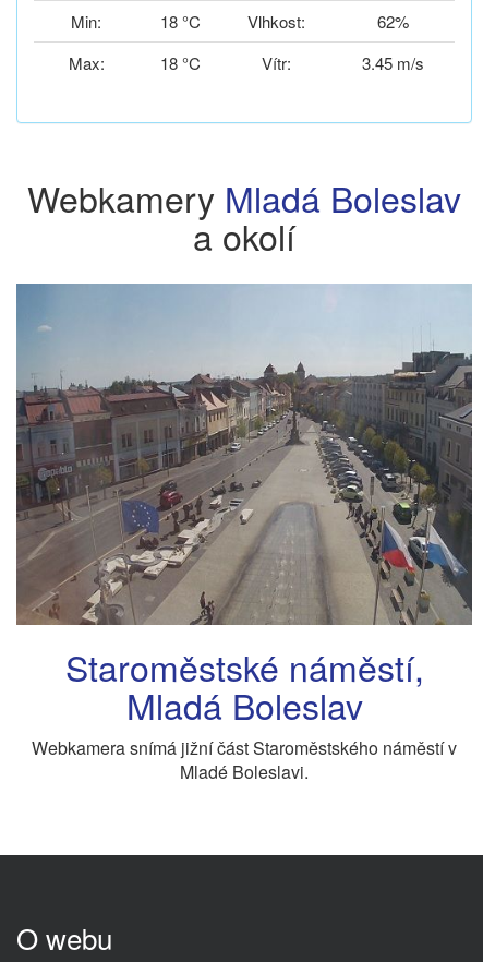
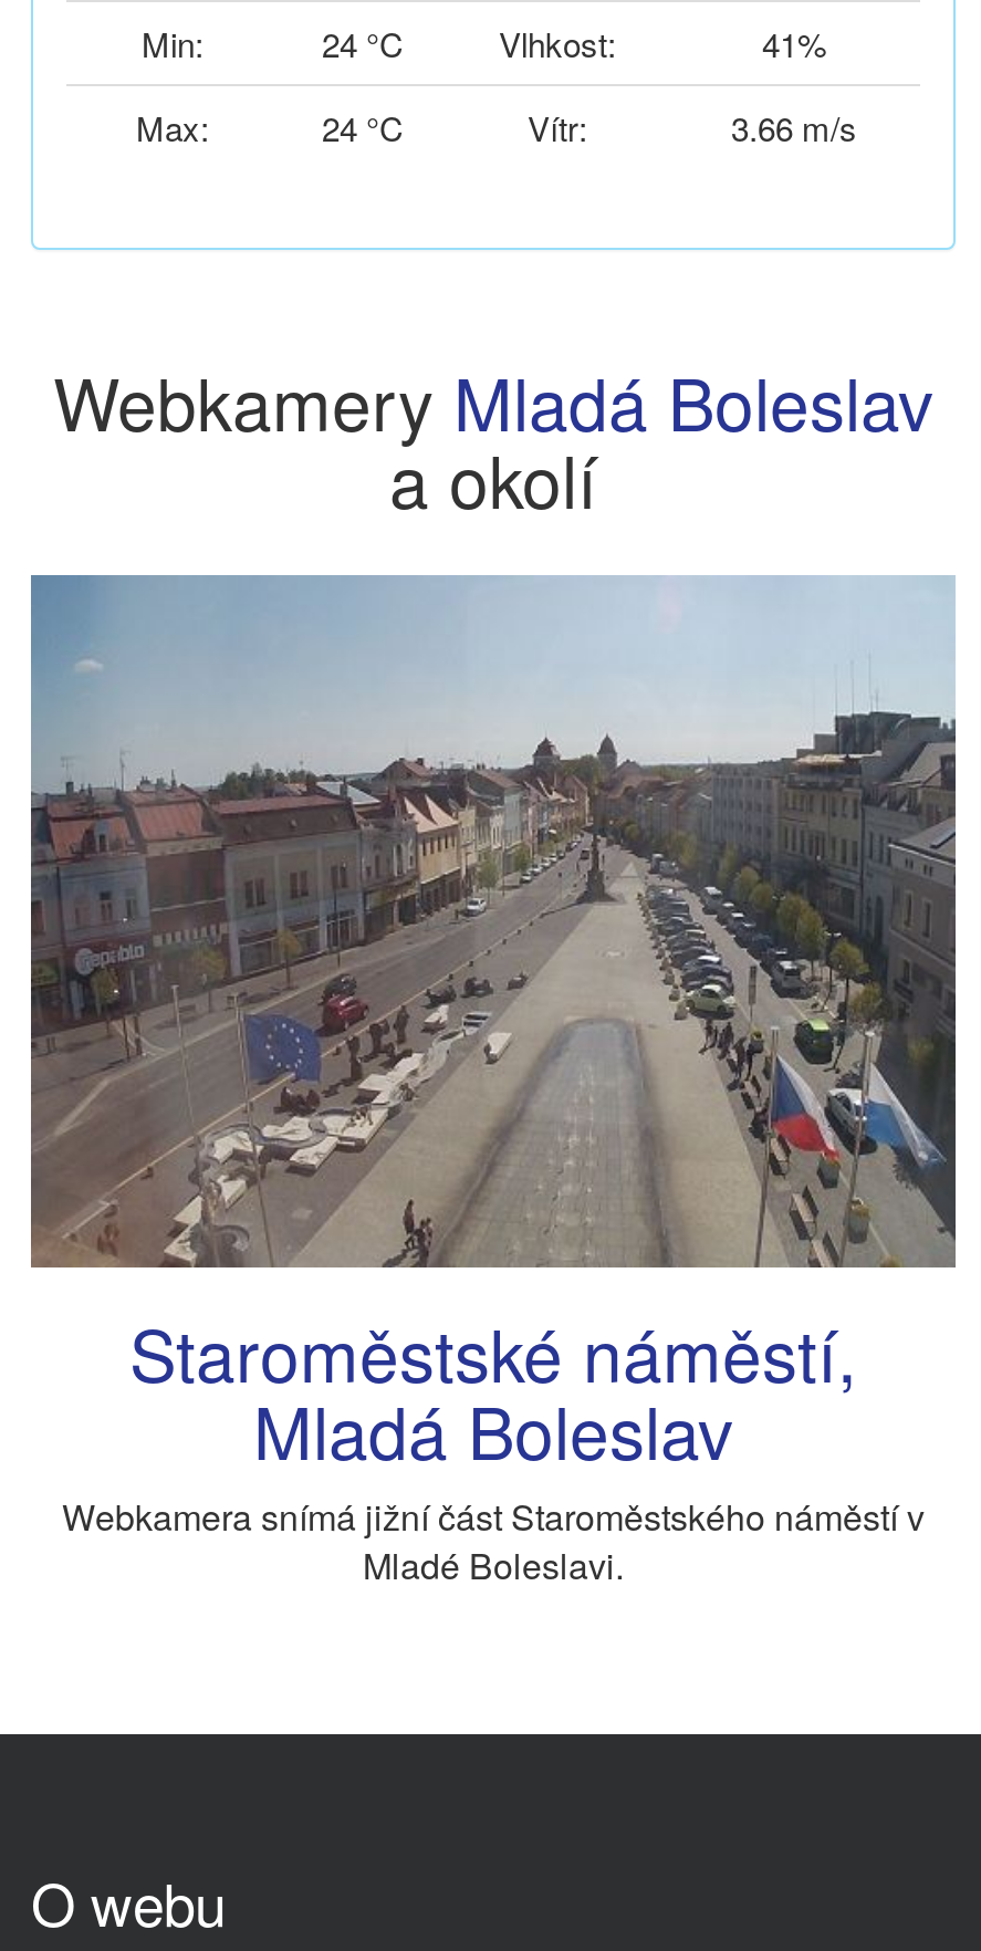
- 18 °C
+ 24 °C

- 62%
+ 41%

- 18 °C
+ 24 °C

- 3.45 m/s
+ 3.66 m/s
